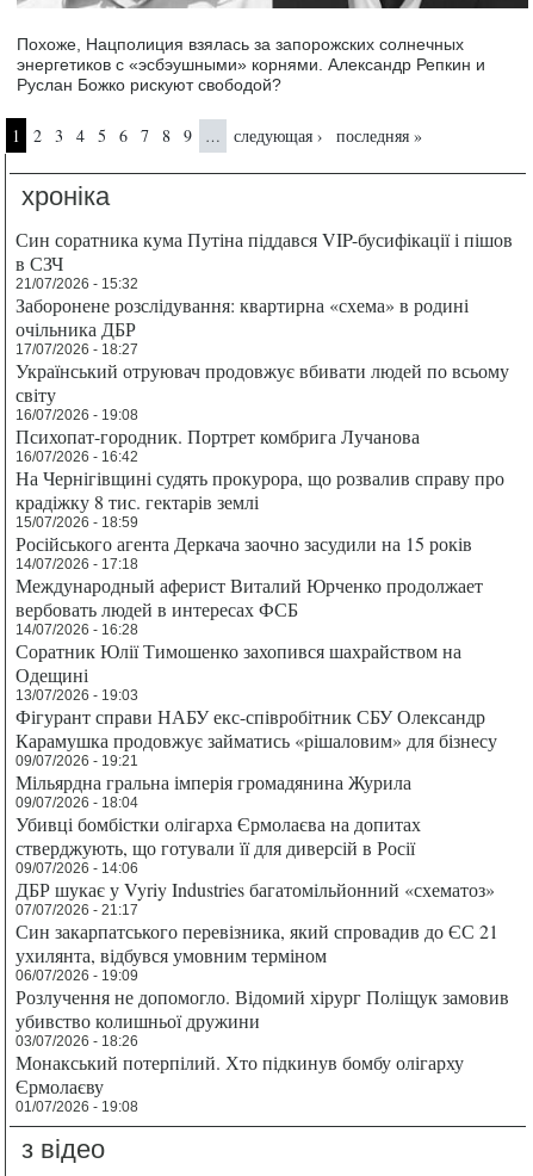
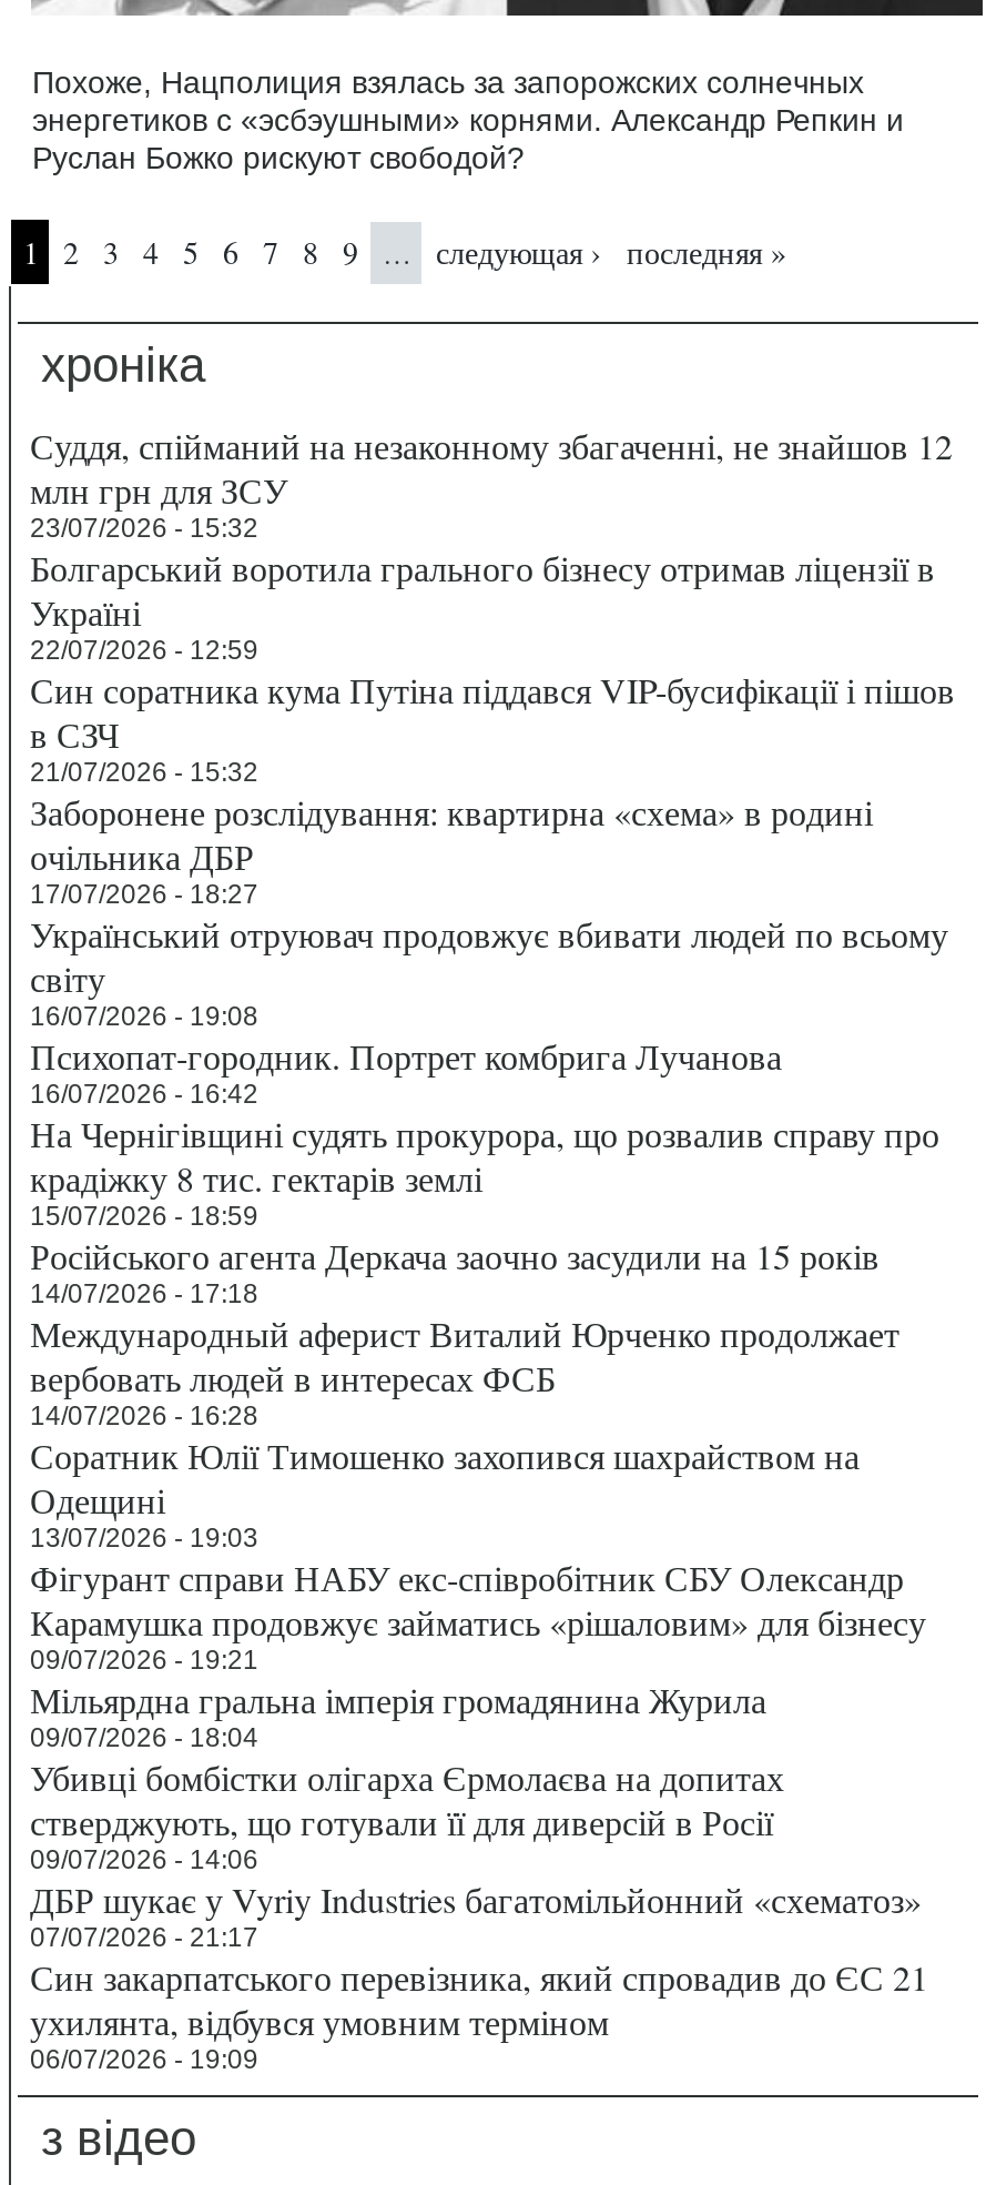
+ Суддя, спійманий на незаконному збагаченні, не знайшов 12
+ млн грн для ЗСУ
+ 23/07/2026 - 15:32
+ Болгарський воротила грального бізнесу отримав ліцензії в
+ Україні
+ 22/07/2026 - 12:59

moved down: Син соратника кума Путіна піддався VIP-бусифікації і пішов | в СЗЧ | 21/07/2026 - 15:32 | ... | ухилянта, відбувся умовним терміном | 06/07/2026 - 19:09

- Розлучення не допомогло. Відомий хірург Поліщук замовив
- убивство колишньої дружини
- 03/07/2026 - 18:26
- Монакський потерпілий. Хто підкинув бомбу олігарху
- Єрмолаєву
- 01/07/2026 - 19:08
